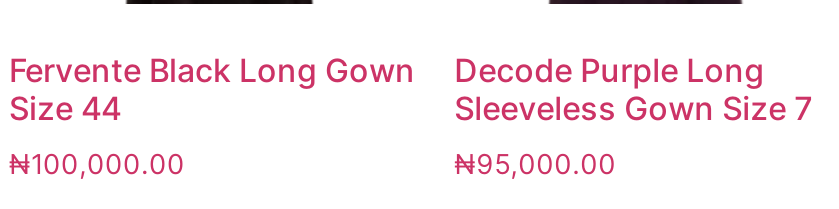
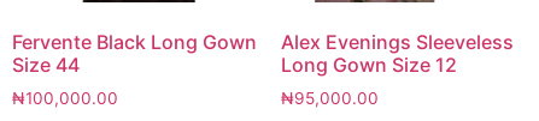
- Decode Purple Long
- Sleeveless Gown Size 7
+ Alex Evenings Sleeveless
+ Long Gown Size 12
